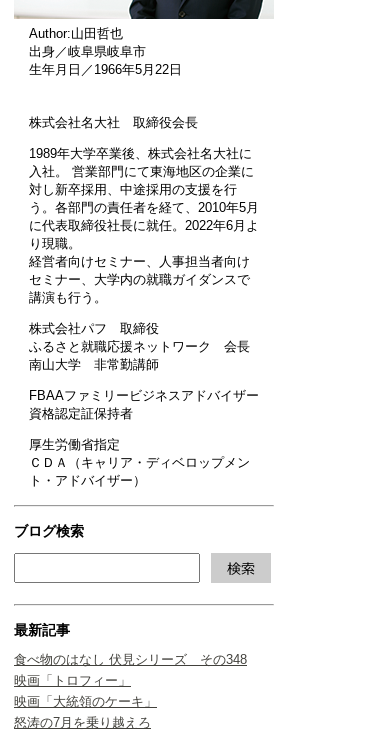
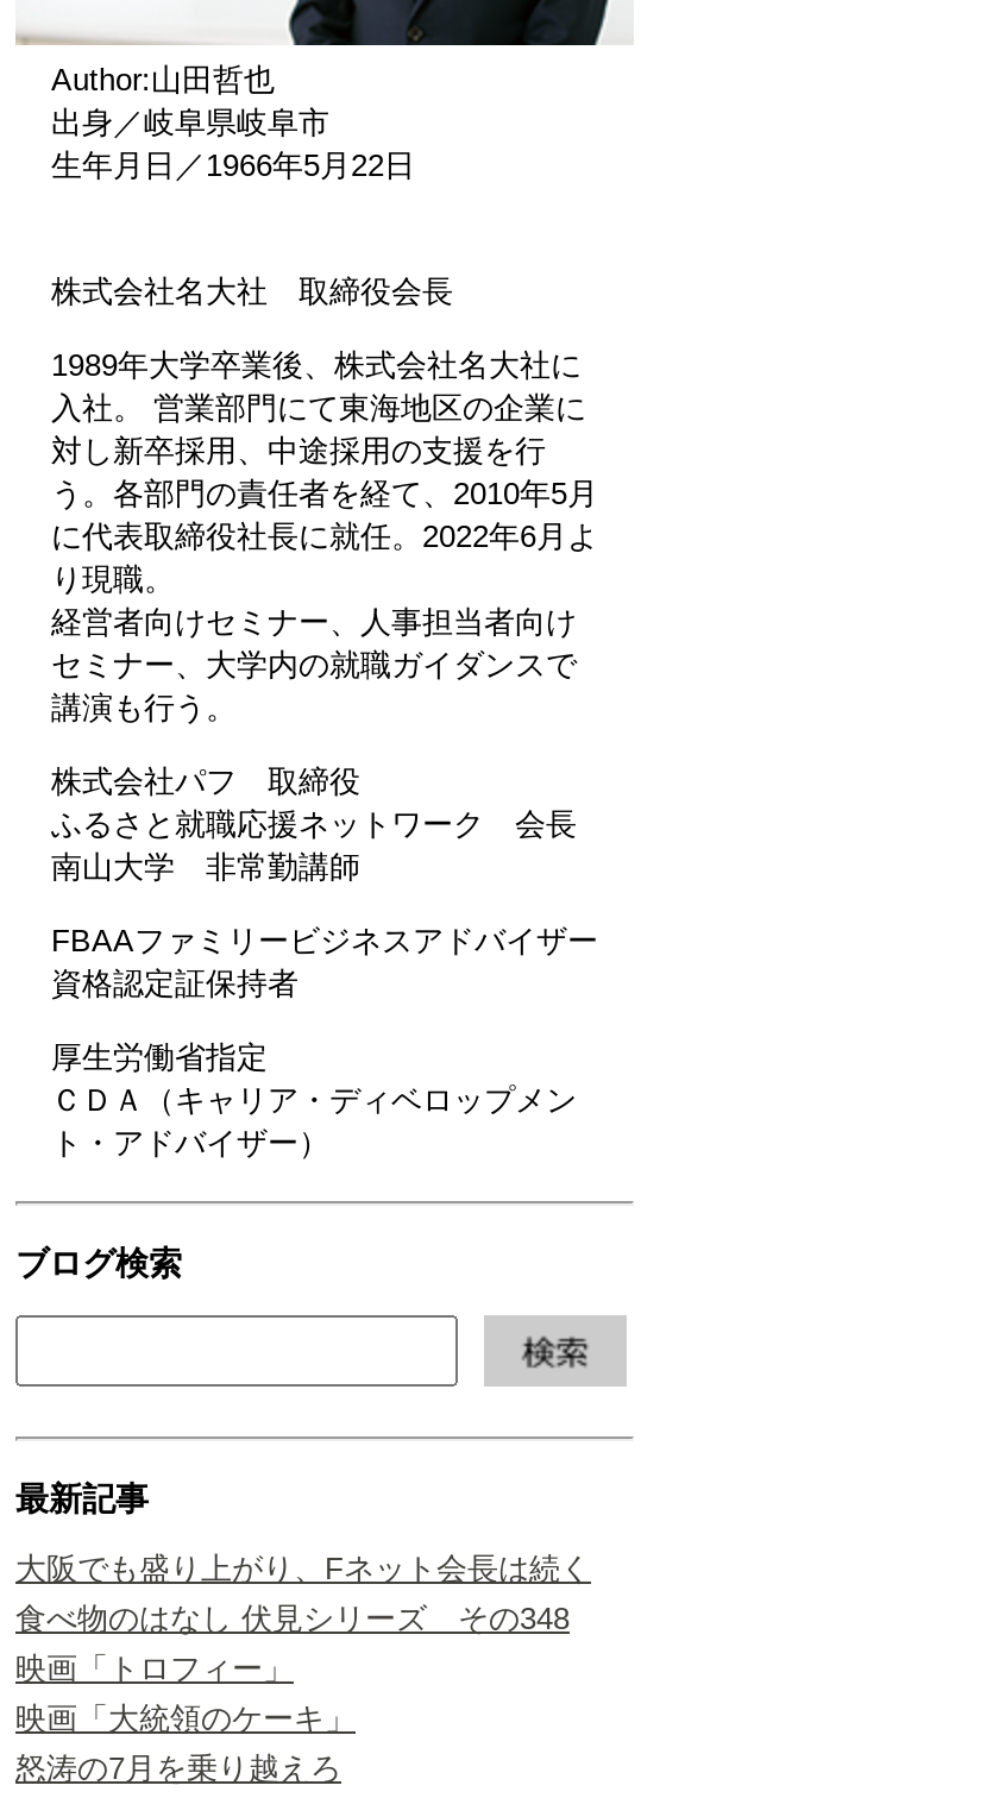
+ 大阪でも盛り上がり、Fネット会長は続く
